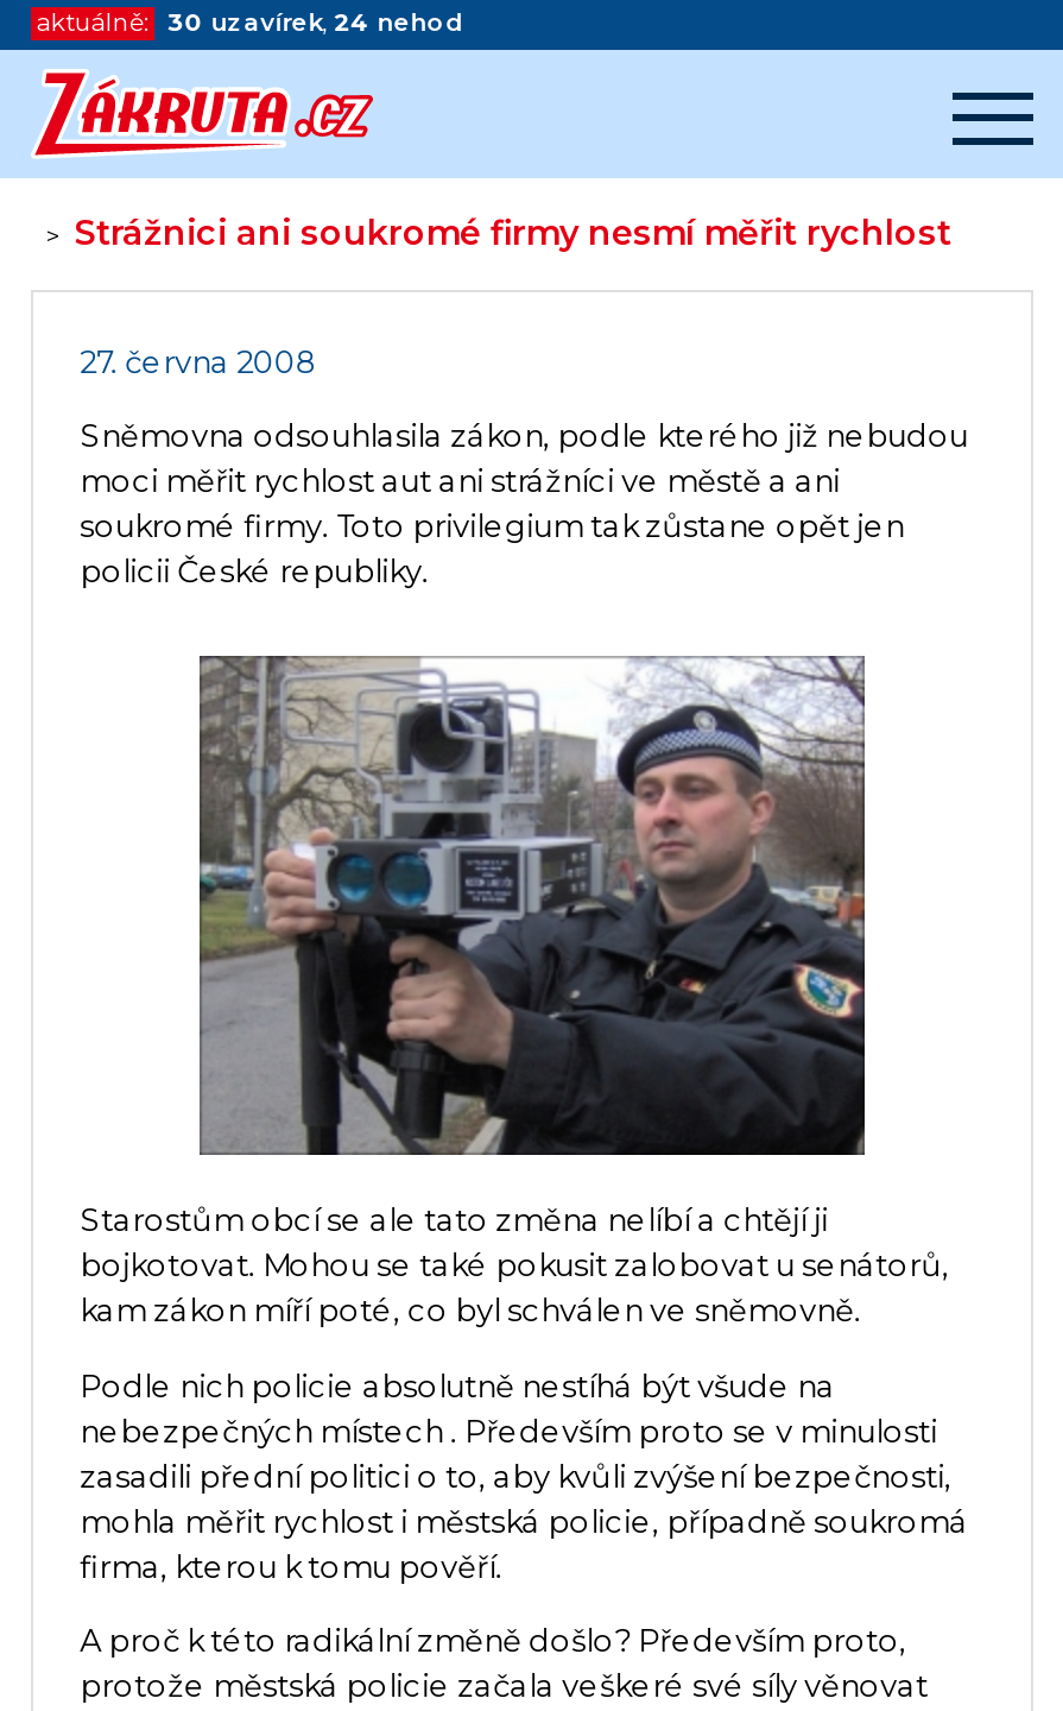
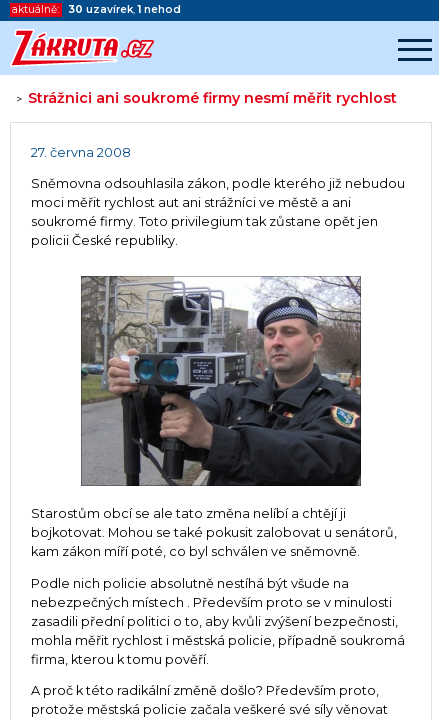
- 30 uzavírek, 24 nehod
+ 30 uzavírek, 1 nehod
